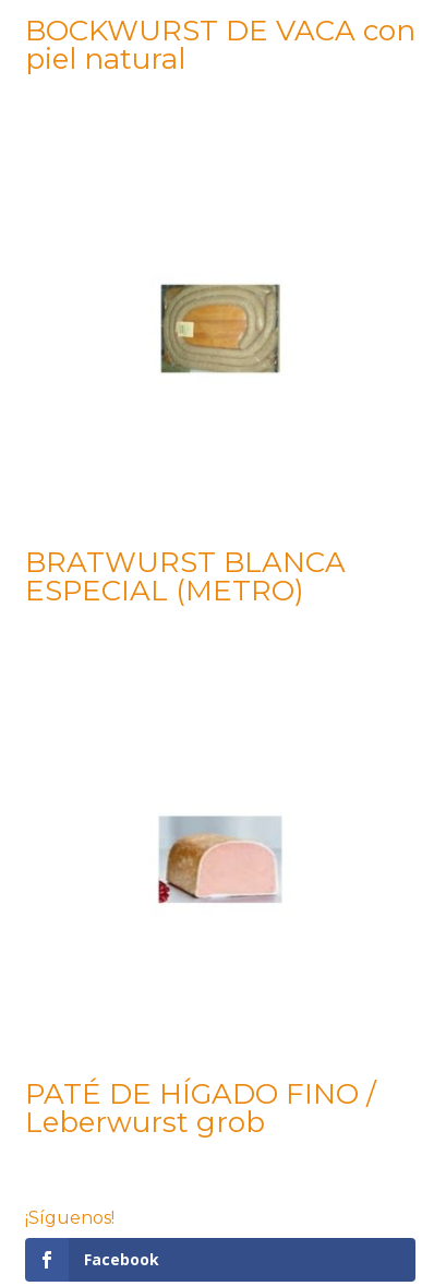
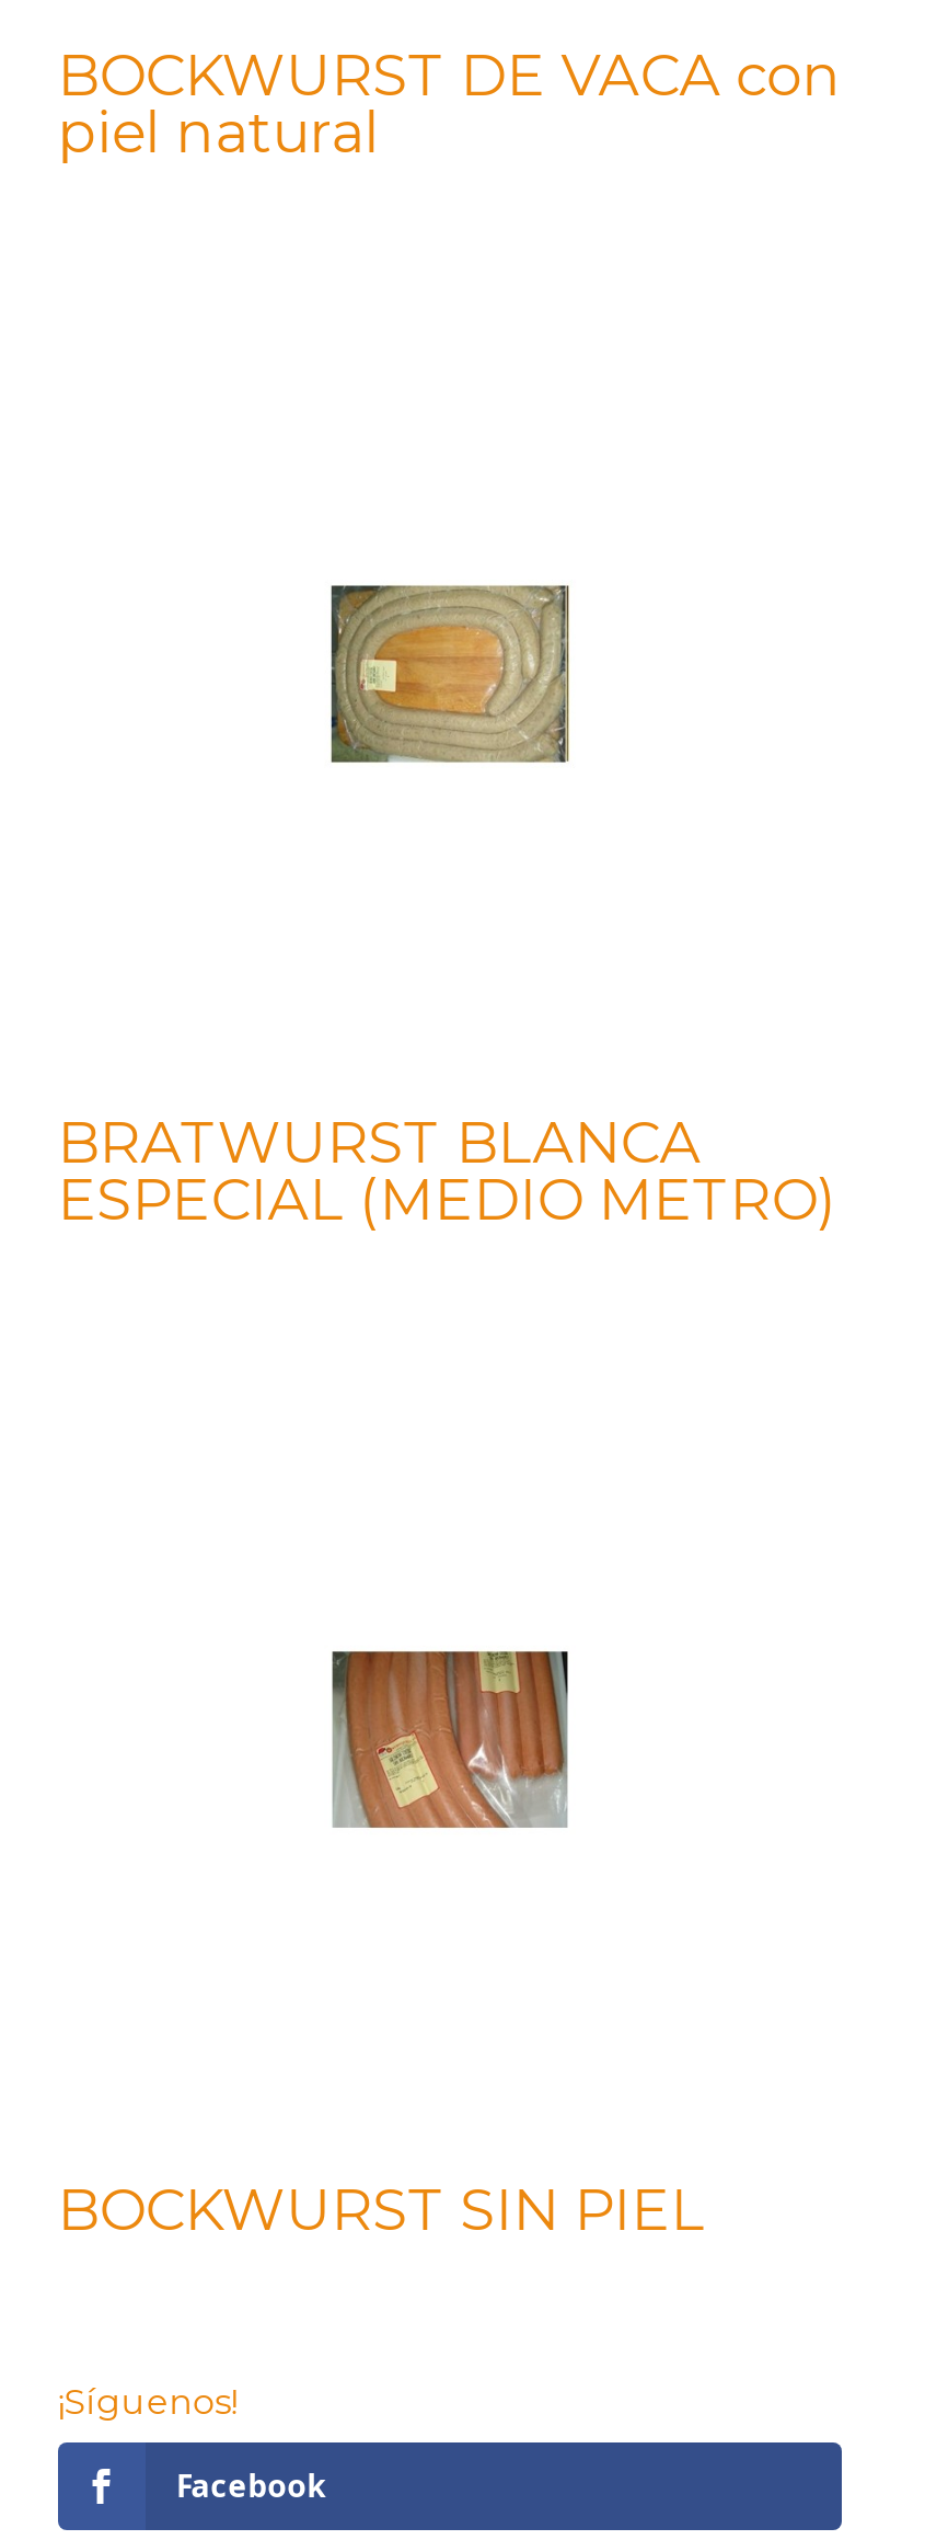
- ESPECIAL (METRO)
+ ESPECIAL (MEDIO METRO)

- [image]
+ [image]

- PATÉ DE HÍGADO FINO /
- Leberwurst grob
+ BOCKWURST SIN PIEL
